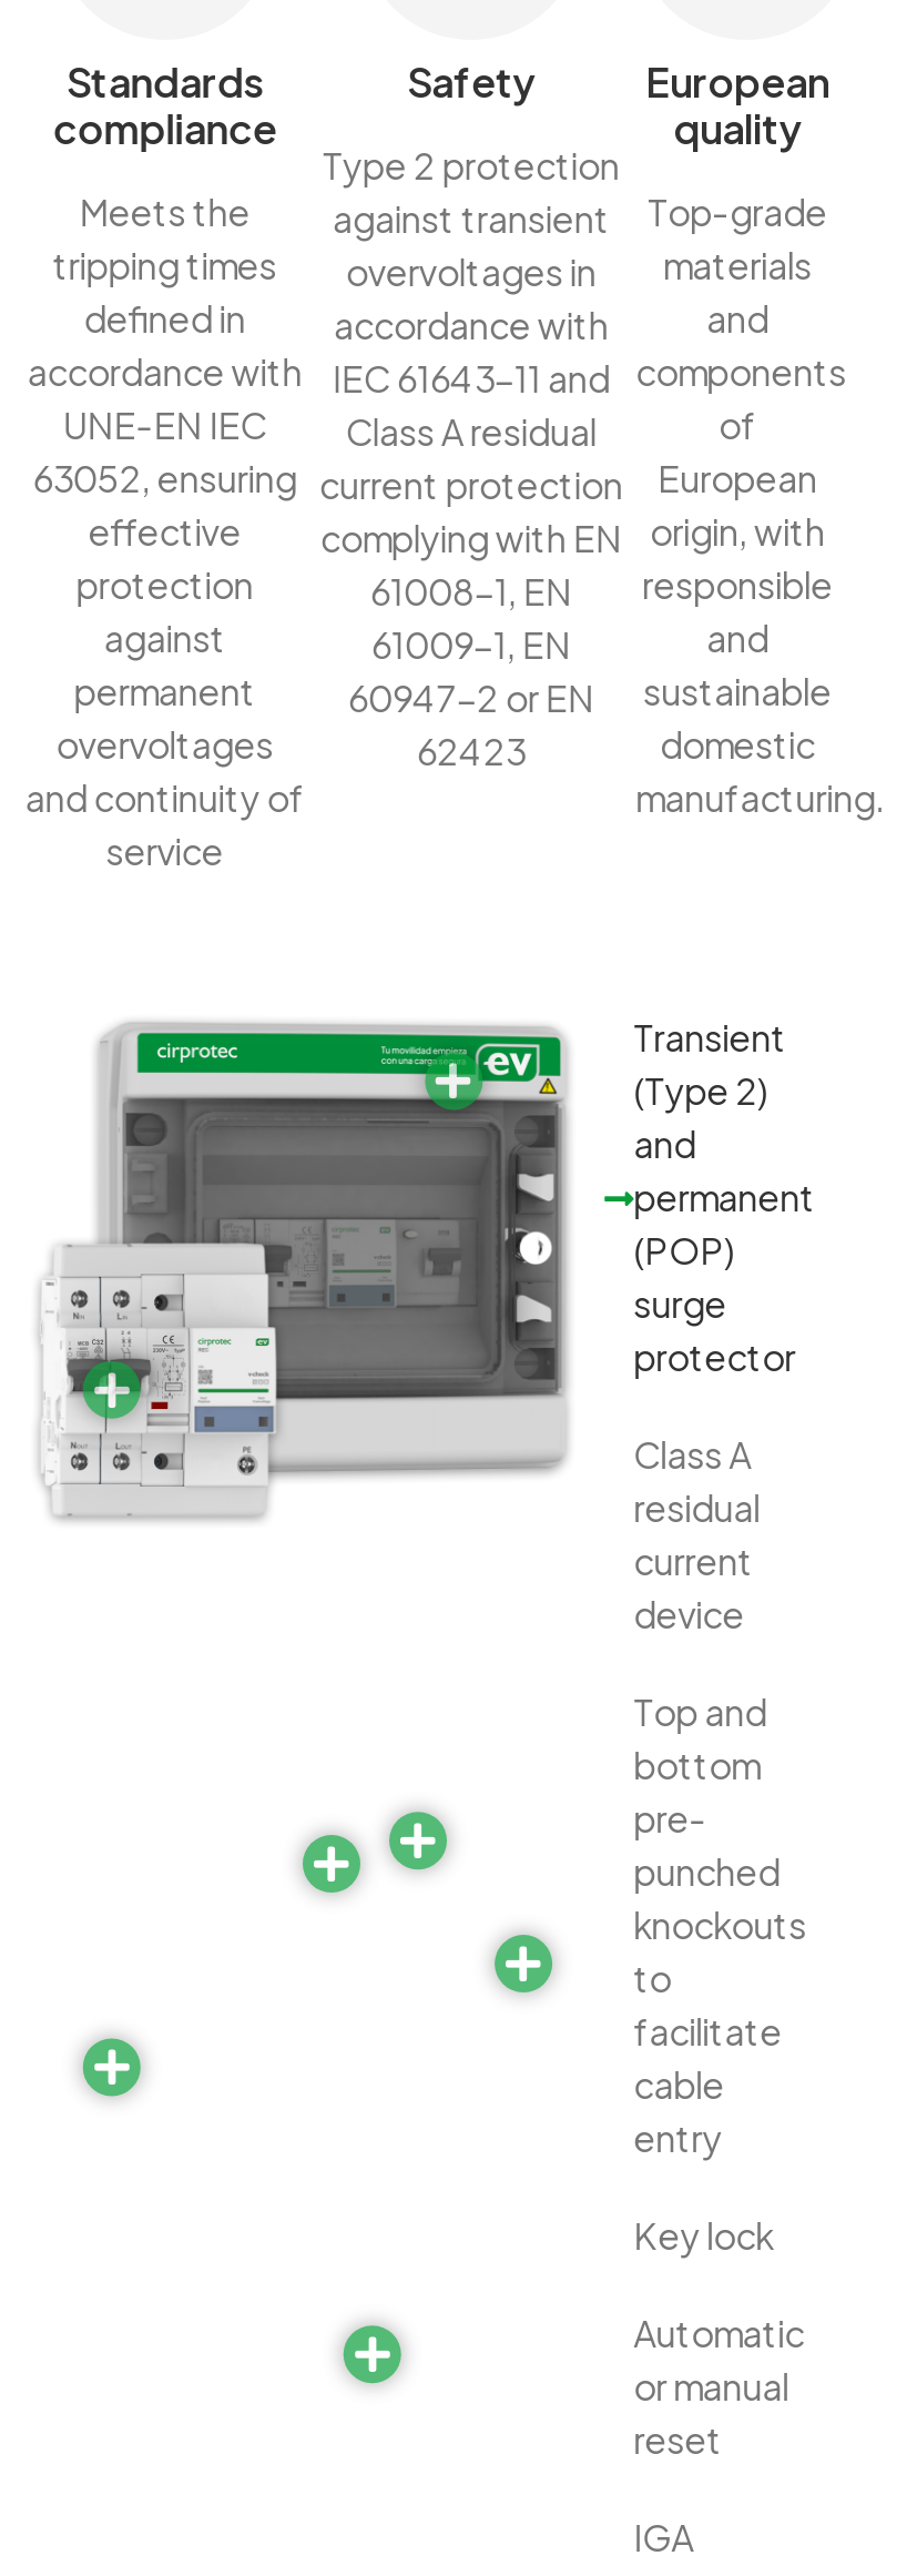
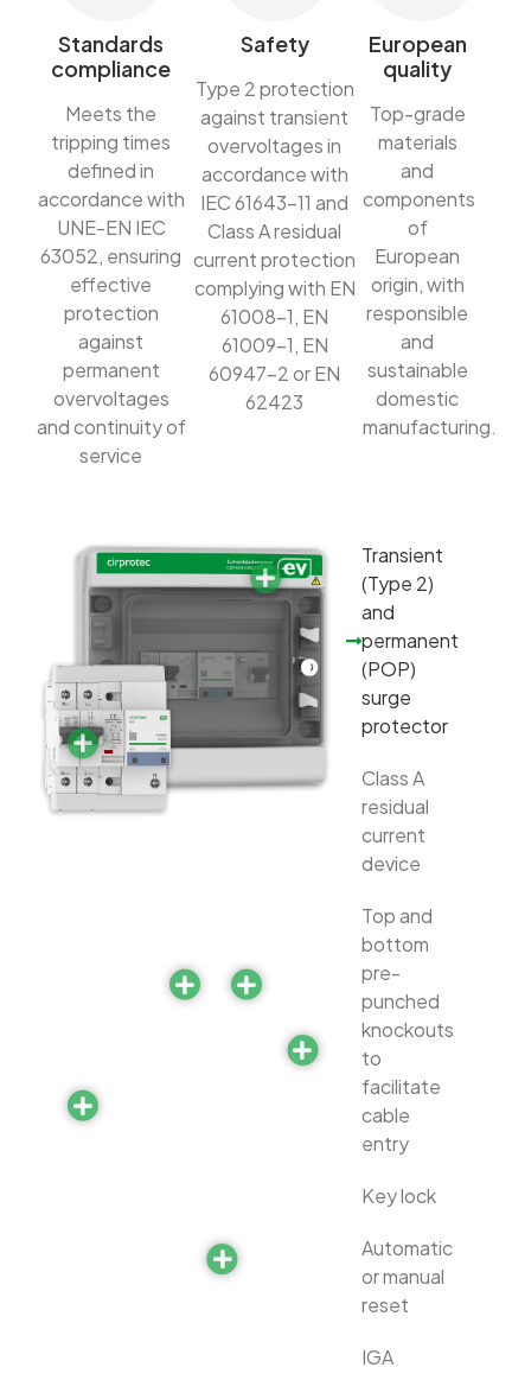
- [image]
+ [image]
